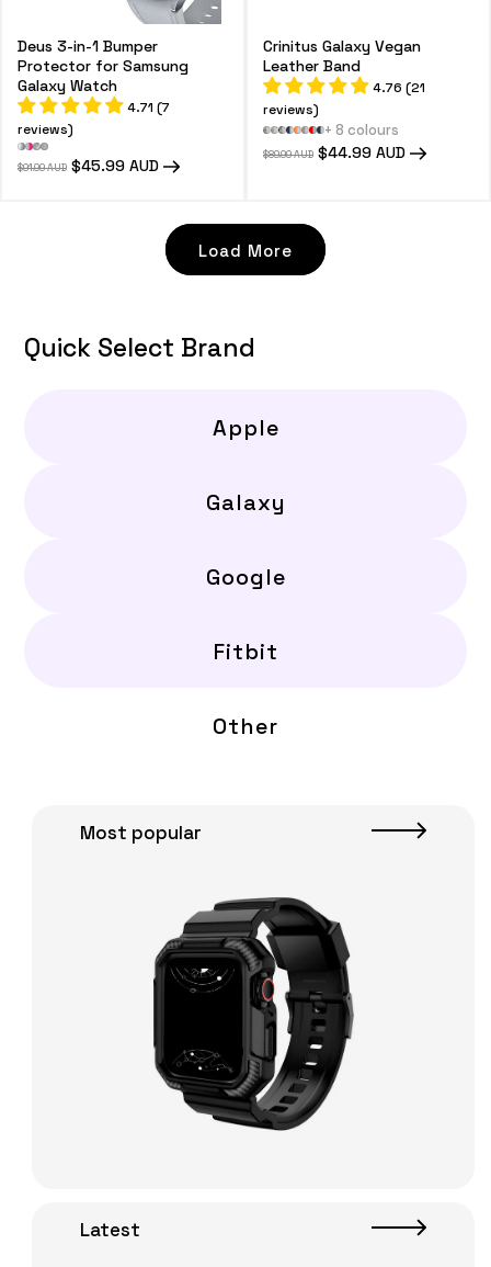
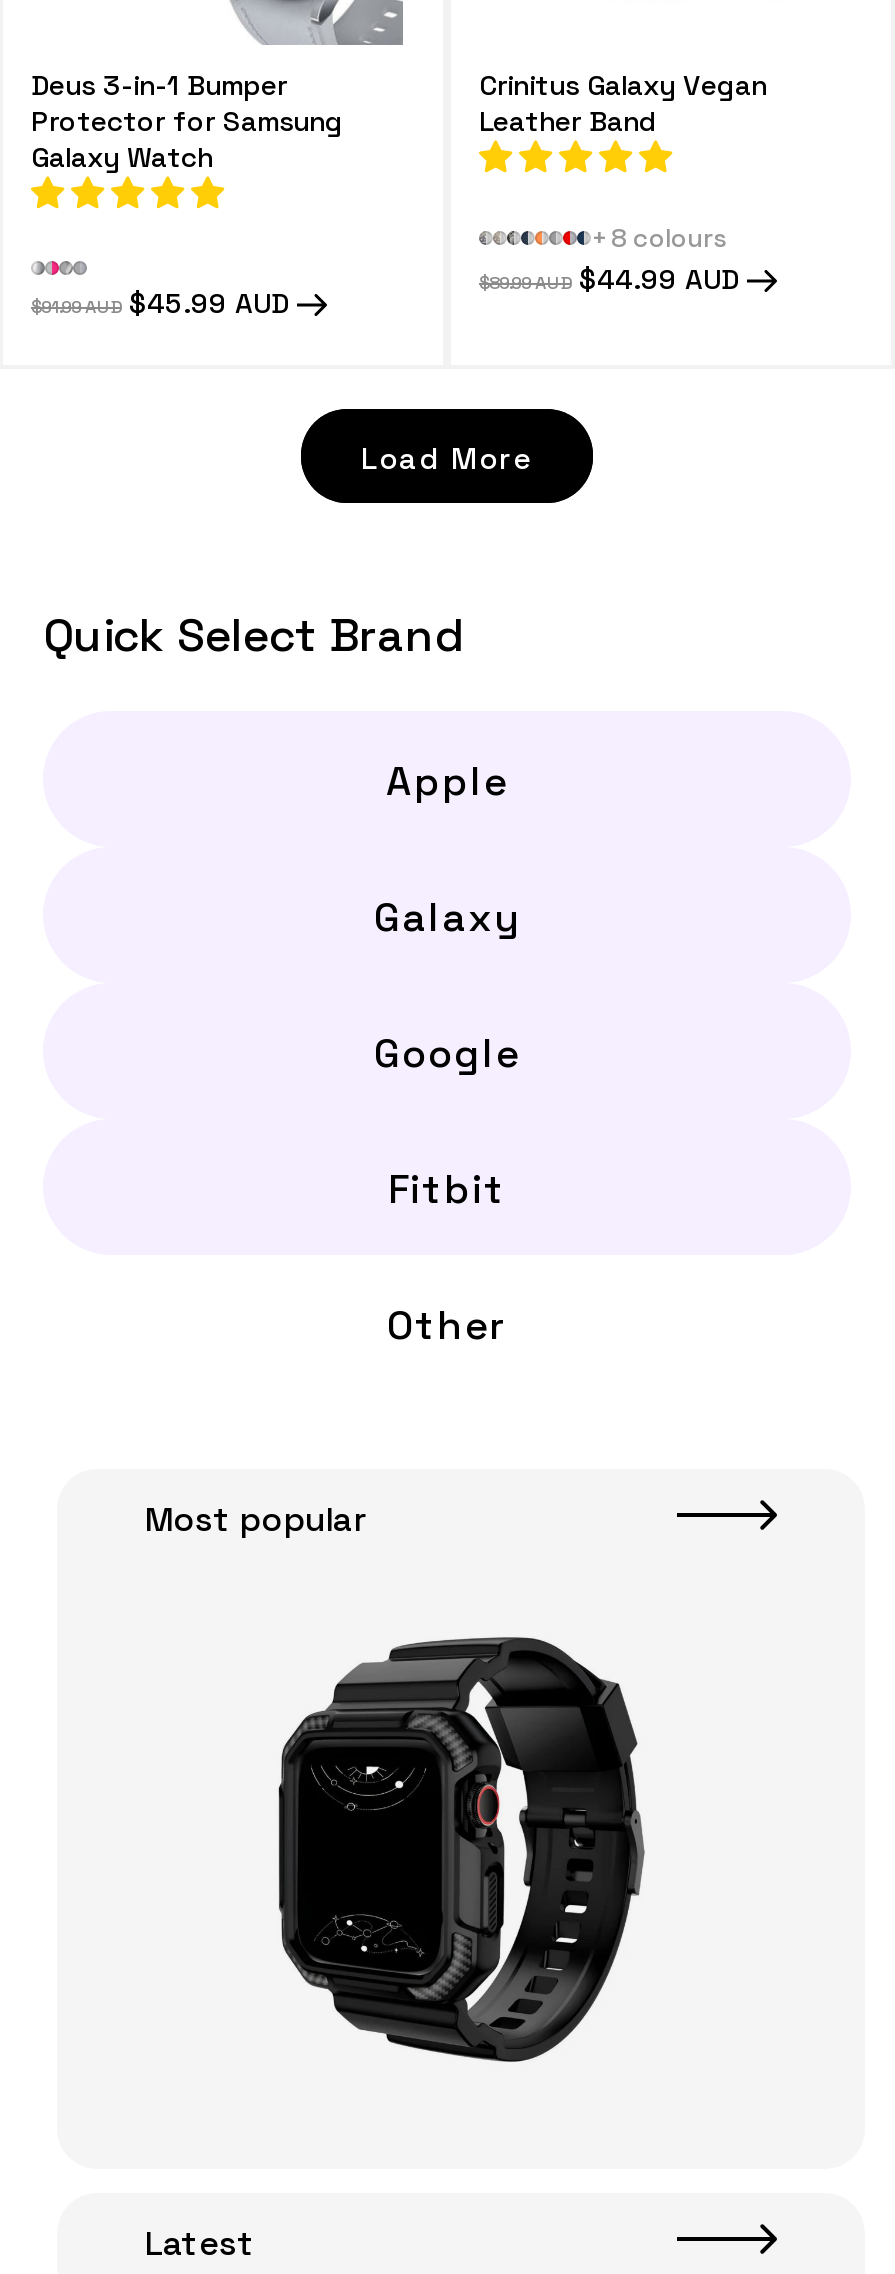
- 4.76 (21
- reviews)

- 4.71 (7
- reviews)
